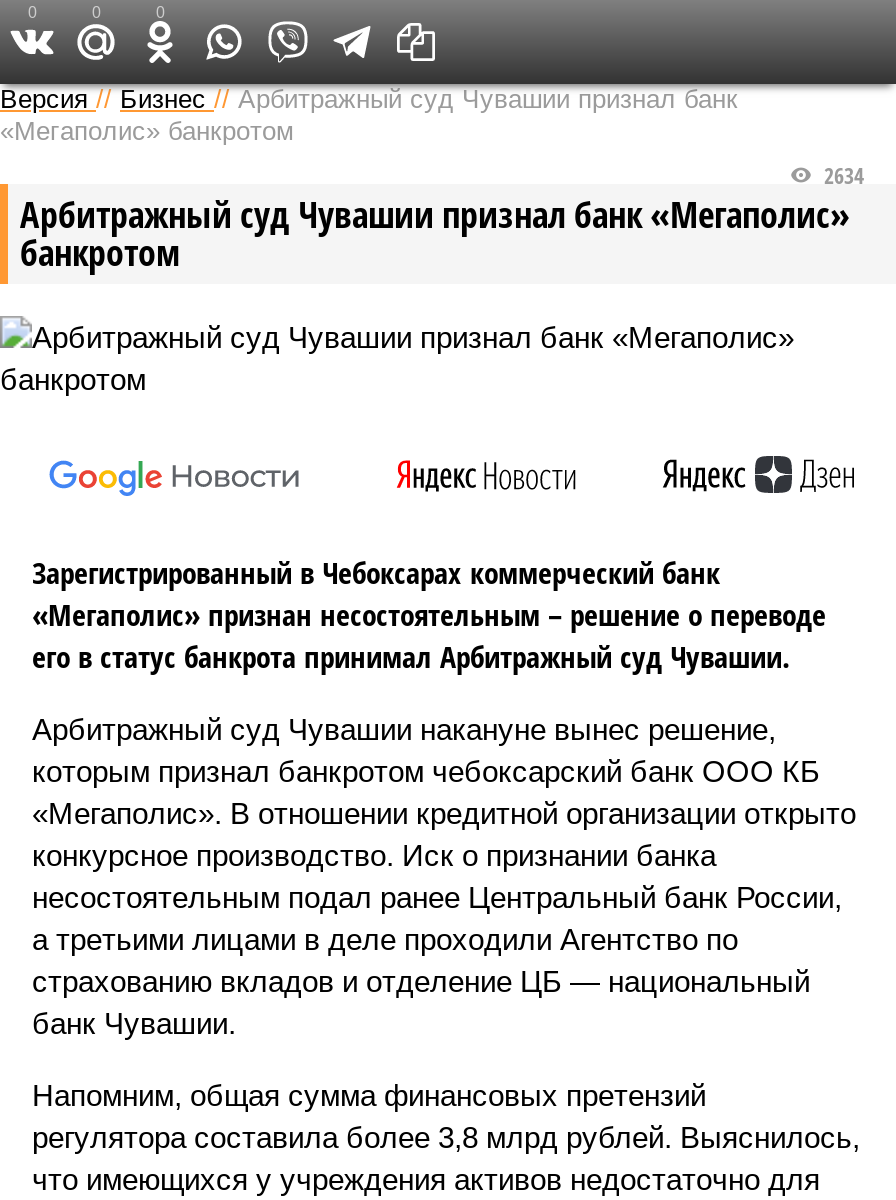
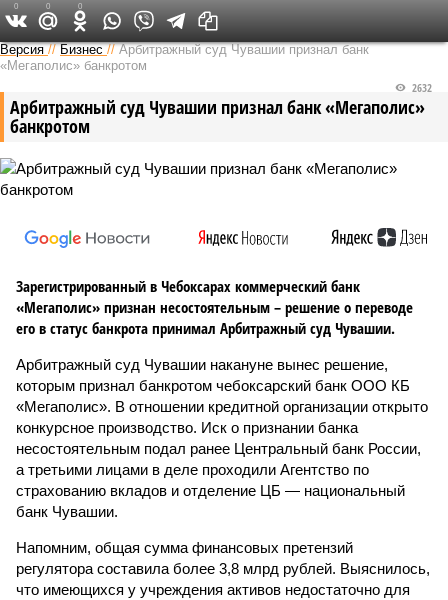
- 2634
+ 2632
